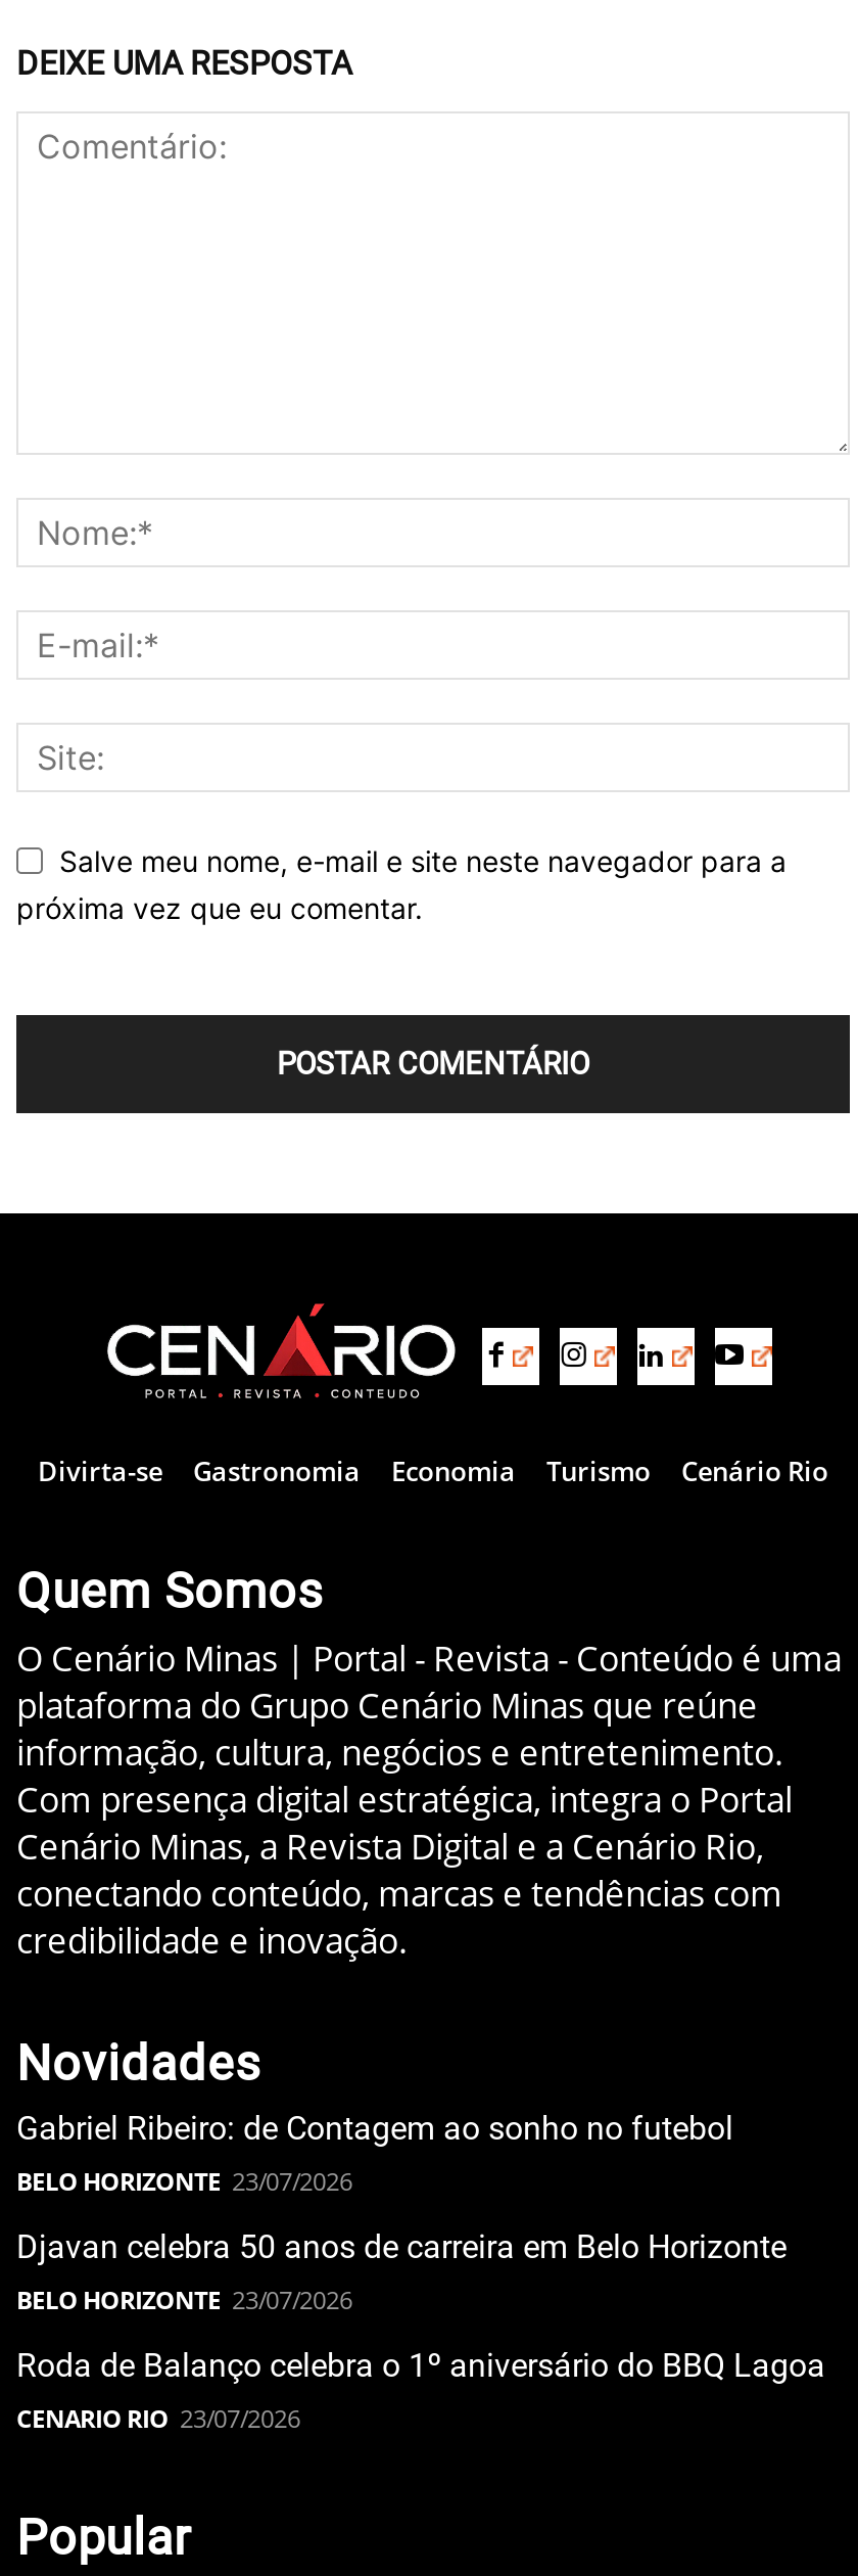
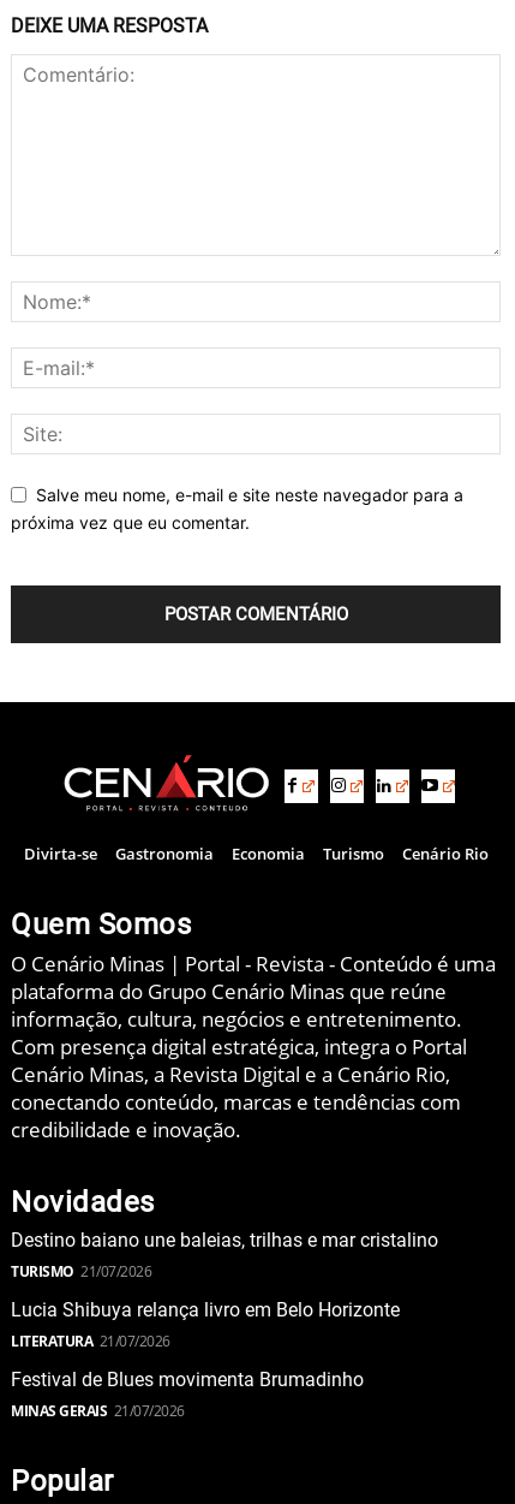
- Gabriel Ribeiro: de Contagem ao sonho no futebol
- BELO HORIZONTE 23/07/2026
+ Destino baiano une baleias, trilhas e mar cristalino
+ TURISMO 21/07/2026

- Djavan celebra 50 anos de carreira em Belo Horizonte
- BELO HORIZONTE 23/07/2026
+ Lucia Shibuya relança livro em Belo Horizonte
+ LITERATURA 21/07/2026

- Roda de Balanço celebra o 1º aniversário do BBQ Lagoa
- CENARIO RIO 23/07/2026
+ Festival de Blues movimenta Brumadinho
+ MINAS GERAIS 21/07/2026
